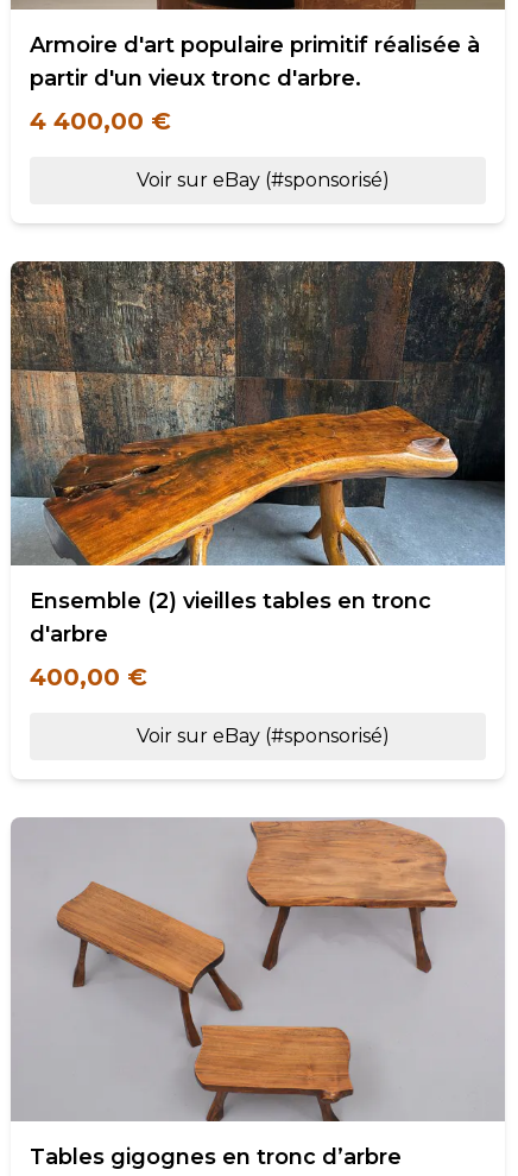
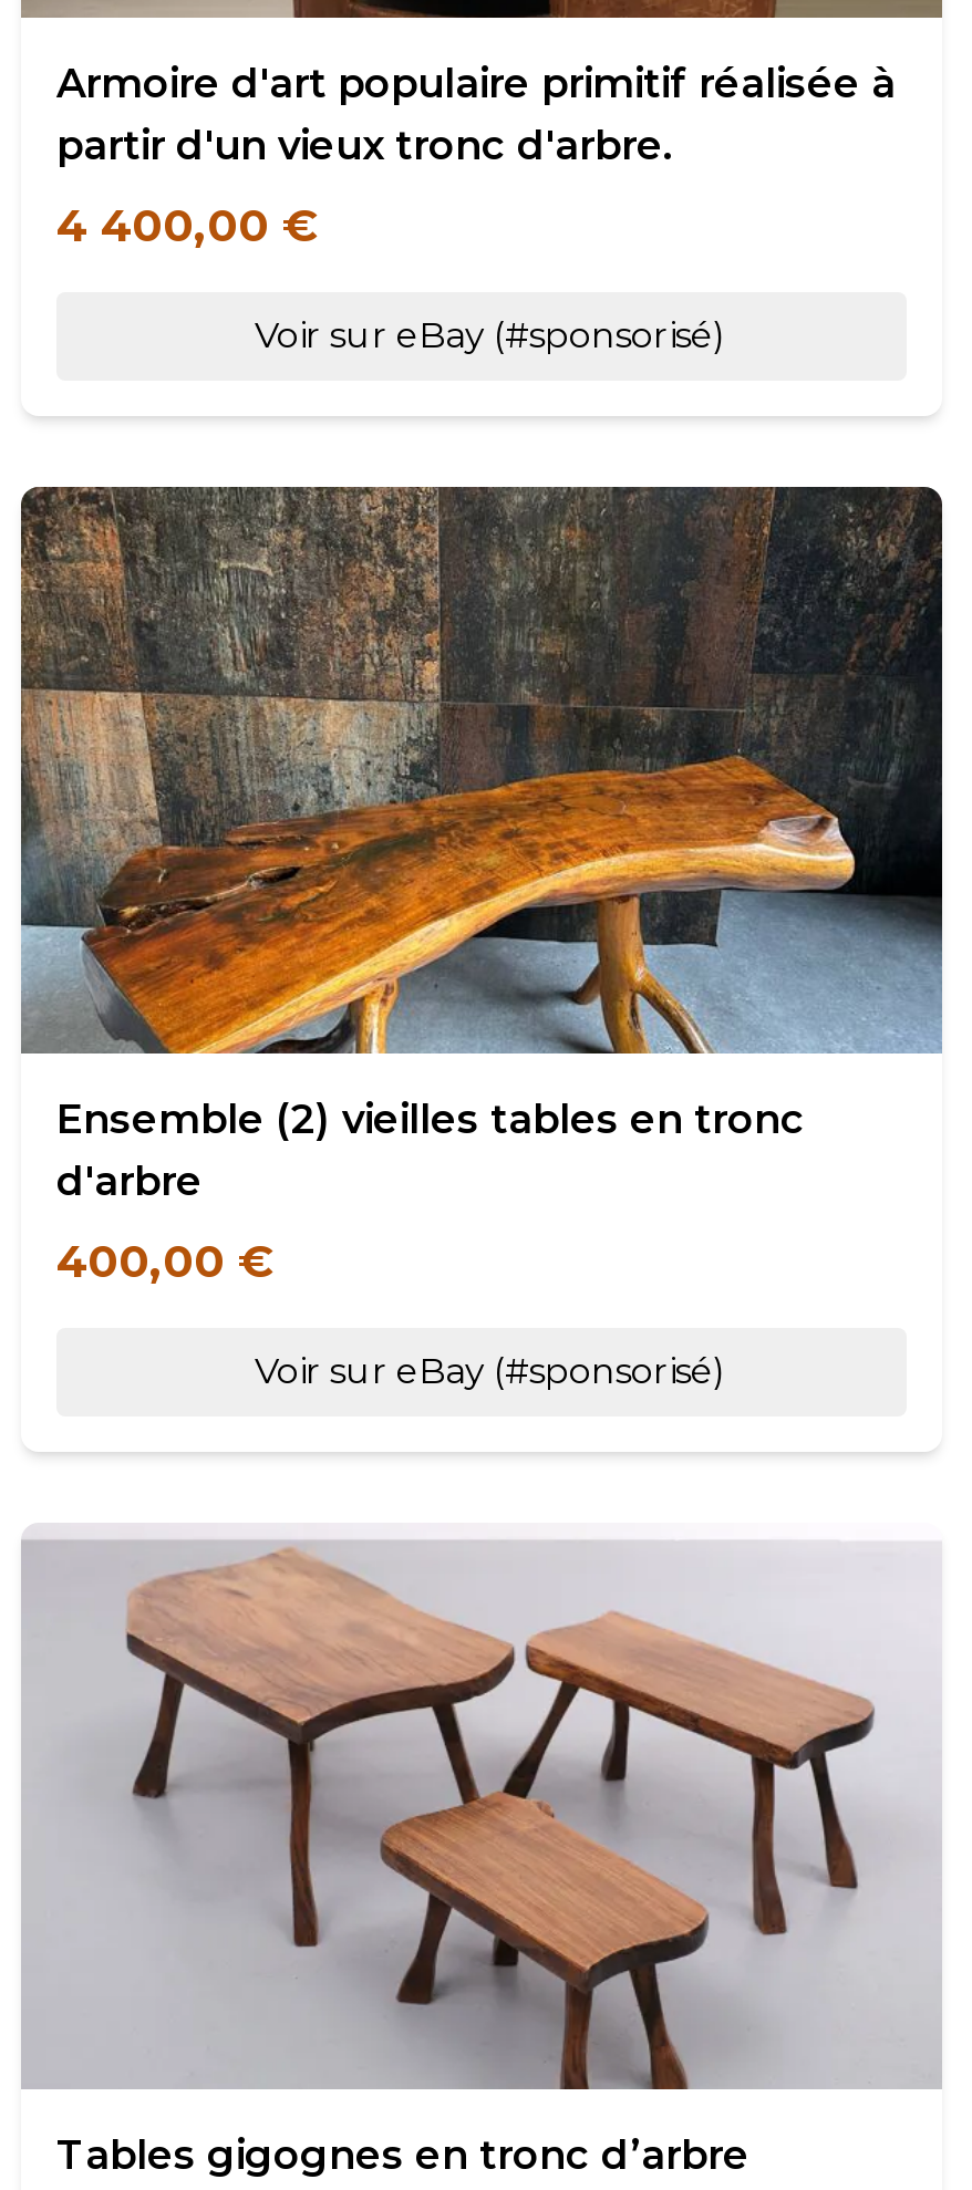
- [image]
+ [image]
